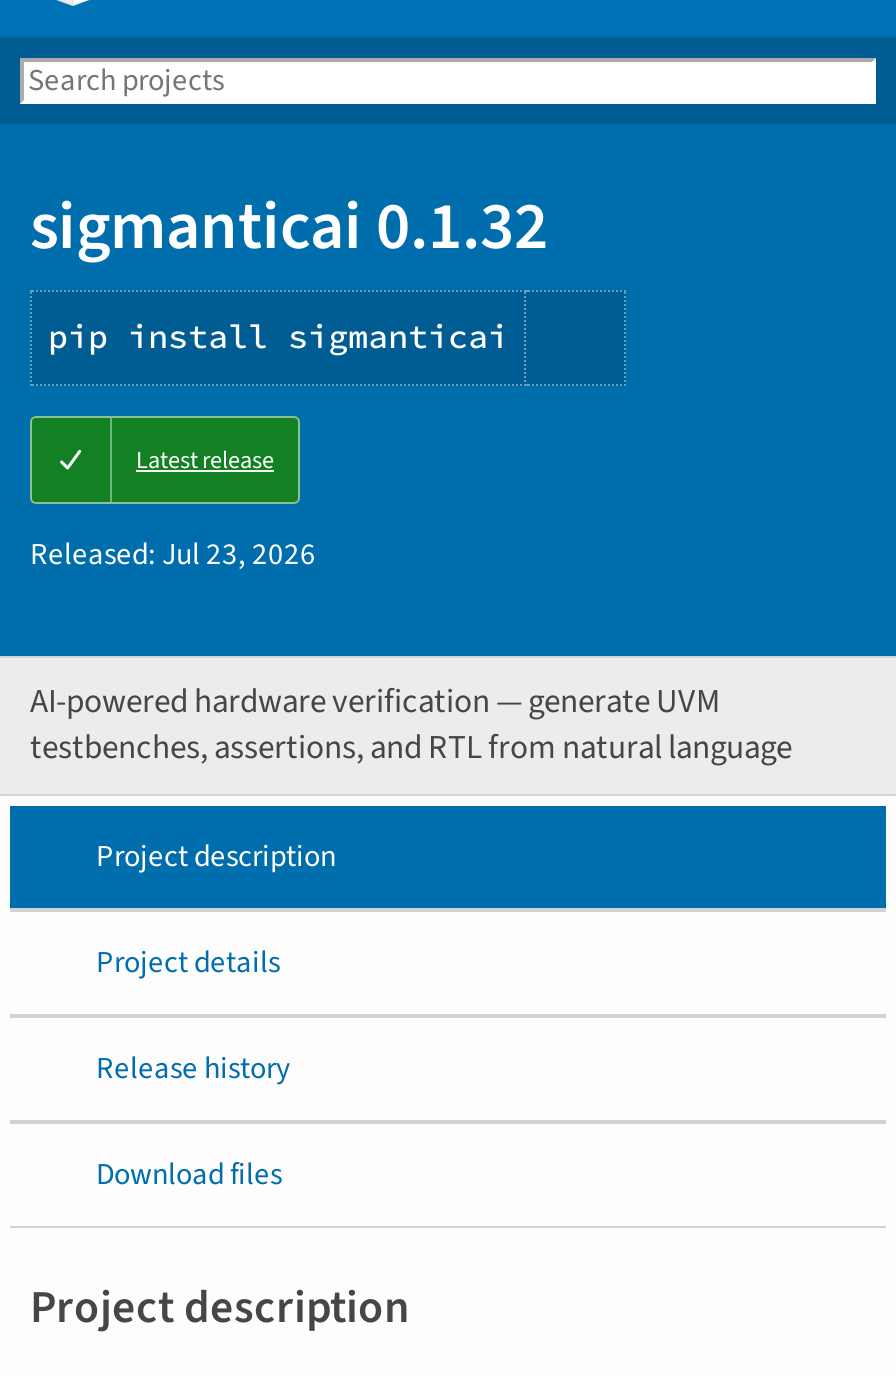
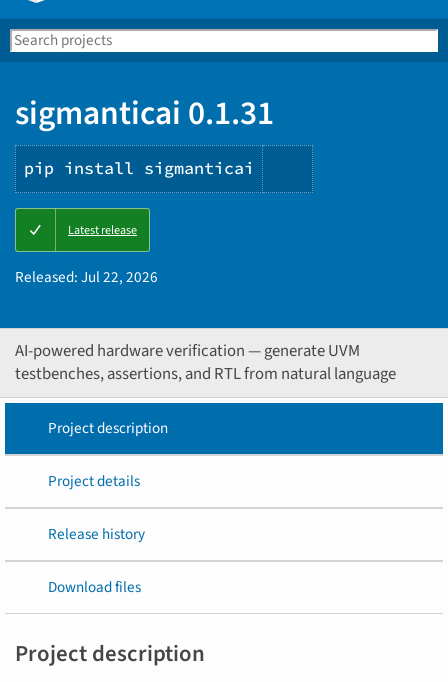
- sigmanticai 0.1.32
+ sigmanticai 0.1.31

- Released: Jul 23, 2026
+ Released: Jul 22, 2026
